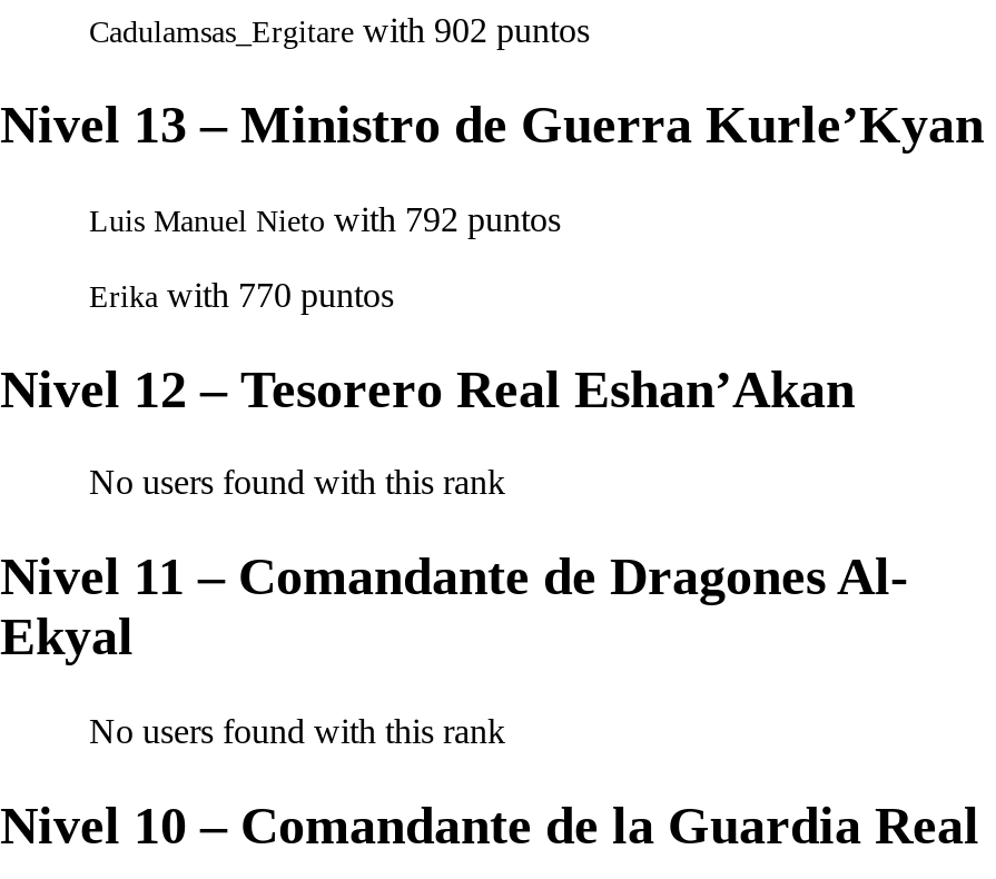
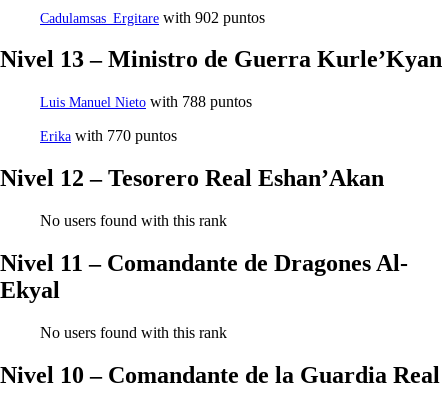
- Luis Manuel Nieto with 792 puntos
+ Luis Manuel Nieto with 788 puntos
